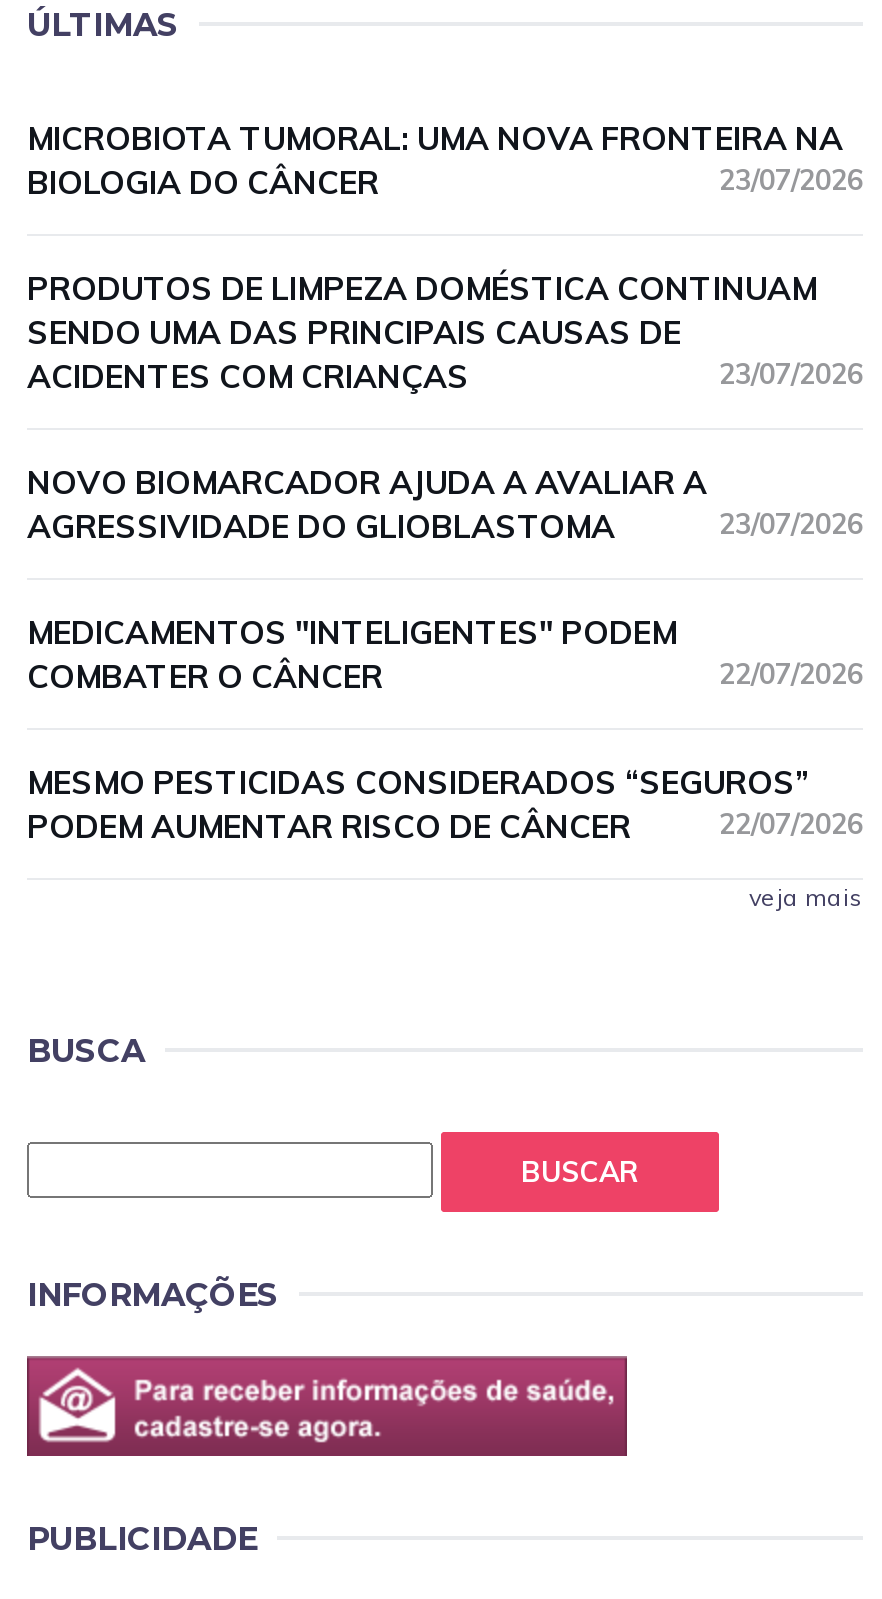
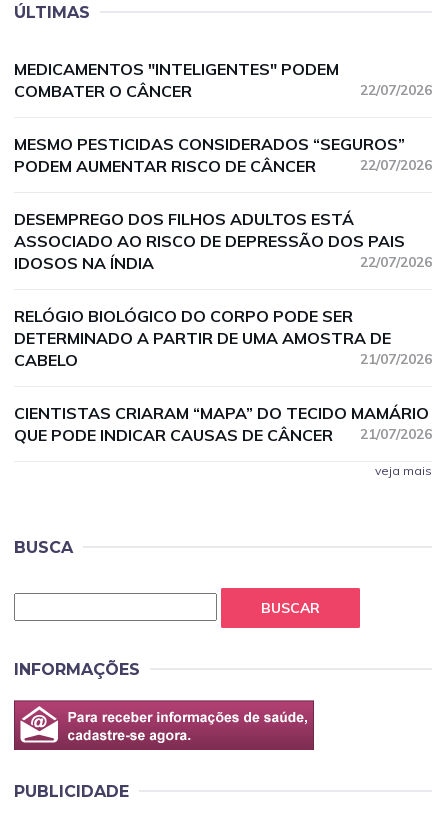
- MICROBIOTA TUMORAL: UMA NOVA FRONTEIRA NA
- BIOLOGIA DO CÂNCER
- 23/07/2026
- PRODUTOS DE LIMPEZA DOMÉSTICA CONTINUAM
- SENDO UMA DAS PRINCIPAIS CAUSAS DE
- ACIDENTES COM CRIANÇAS
- 23/07/2026
- NOVO BIOMARCADOR AJUDA A AVALIAR A
- AGRESSIVIDADE DO GLIOBLASTOMA
- 23/07/2026

moved up: MEDICAMENTOS "INTELIGENTES" PODEM | COMBATER O CÂNCER | 22/07/2026 | MESMO PESTICIDAS CONSIDERADOS “SEGUROS” | PODEM AUMENTAR RISCO DE CÂNCER | 22/07/2026

+ DESEMPREGO DOS FILHOS ADULTOS ESTÁ
+ ASSOCIADO AO RISCO DE DEPRESSÃO DOS PAIS
+ IDOSOS NA ÍNDIA
+ 22/07/2026
+ RELÓGIO BIOLÓGICO DO CORPO PODE SER
+ DETERMINADO A PARTIR DE UMA AMOSTRA DE
+ CABELO
+ 21/07/2026
+ CIENTISTAS CRIARAM “MAPA” DO TECIDO MAMÁRIO
+ QUE PODE INDICAR CAUSAS DE CÂNCER
+ 21/07/2026
